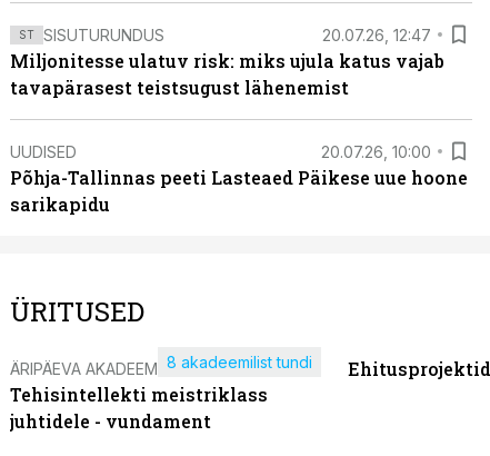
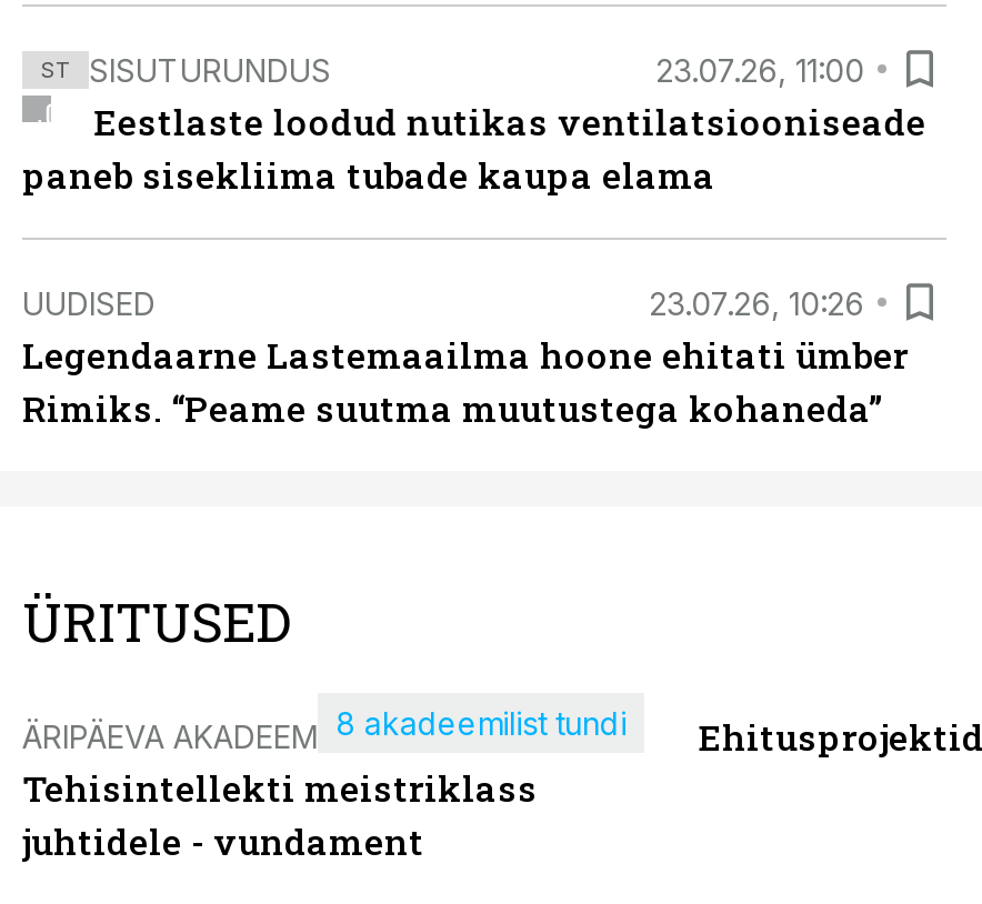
- 20.07.26, 12:47
- Miljonitesse ulatuv risk: miks ujula katus vajab
- tavapärasest teistsugust lähenemist
+ 23.07.26, 11:00
+ Eestlaste loodud nutikas ventilatsiooniseade
+ paneb sisekliima tubade kaupa elama

- 20.07.26, 10:00
- Põhja-Tallinnas peeti Lasteaed Päikese uue hoone
- sarikapidu
+ 23.07.26, 10:26
+ Legendaarne Lastemaailma hoone ehitati ümber
+ Rimiks. “Peame suutma muutustega kohaneda”
